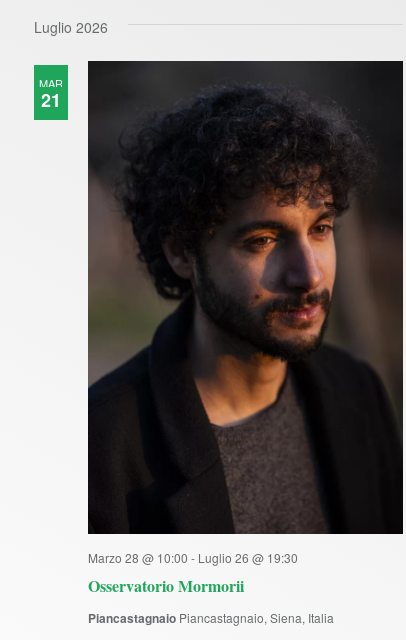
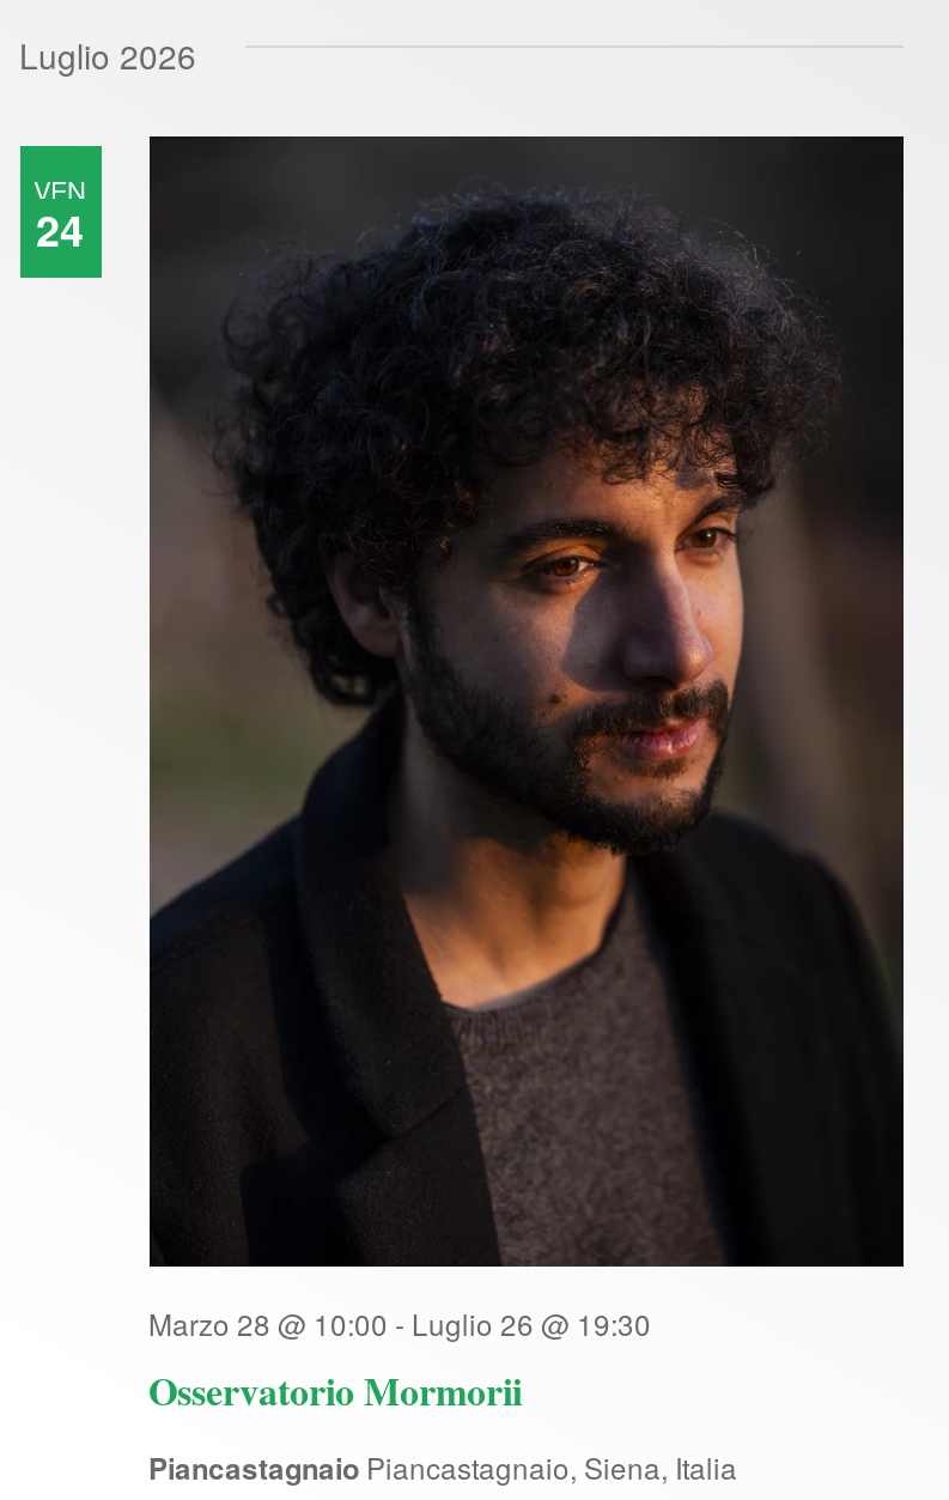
- MAR
- 21
+ VEN
+ 24
